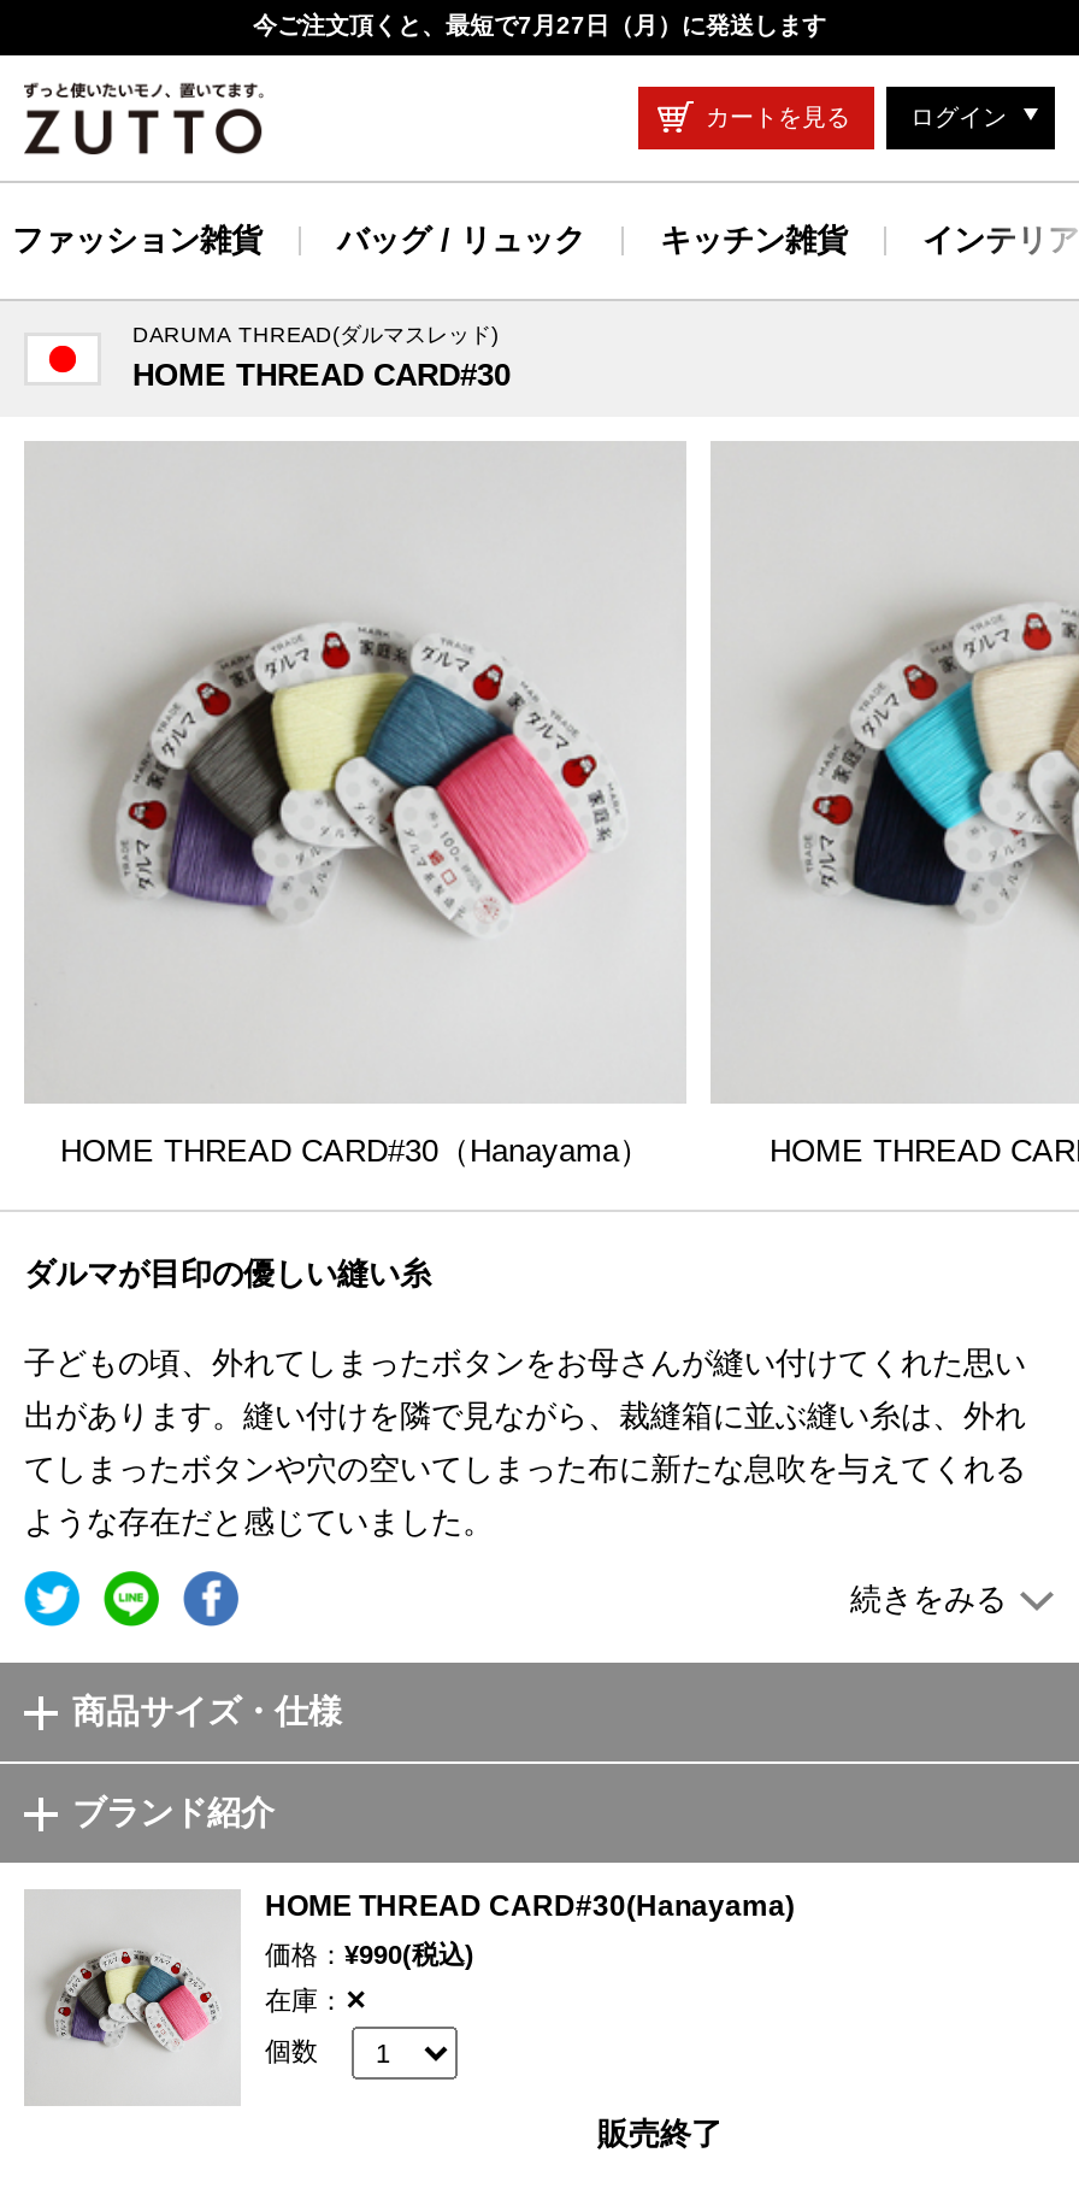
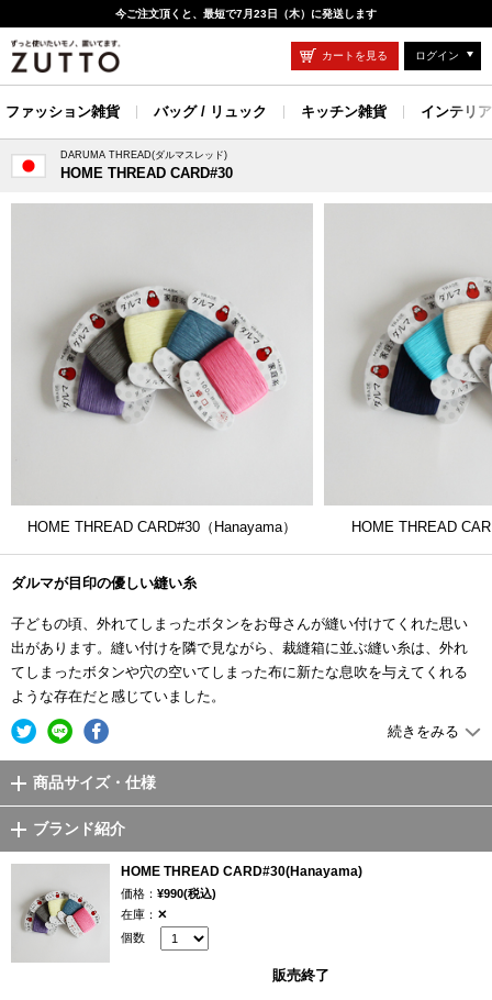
- 今ご注文頂くと、最短で7月27日（月）に発送します
+ 今ご注文頂くと、最短で7月23日（木）に発送します
